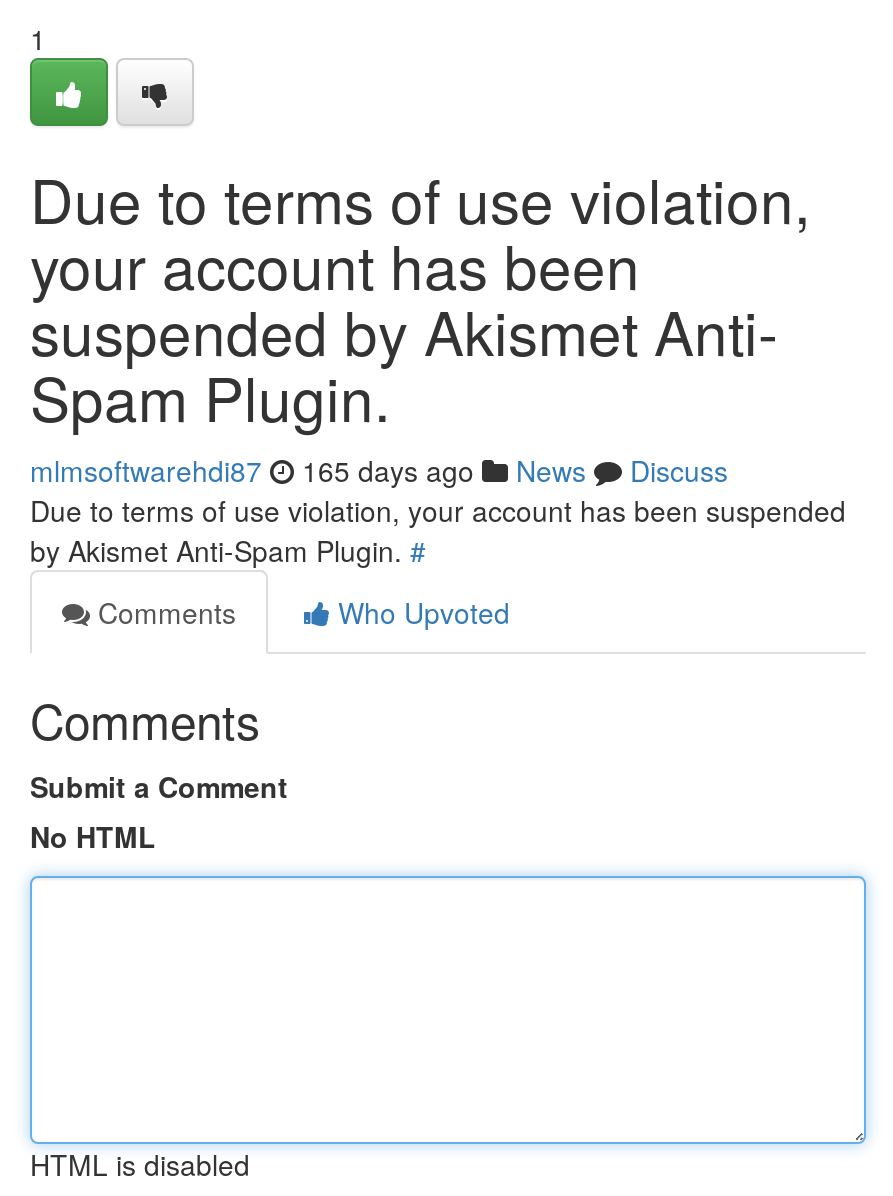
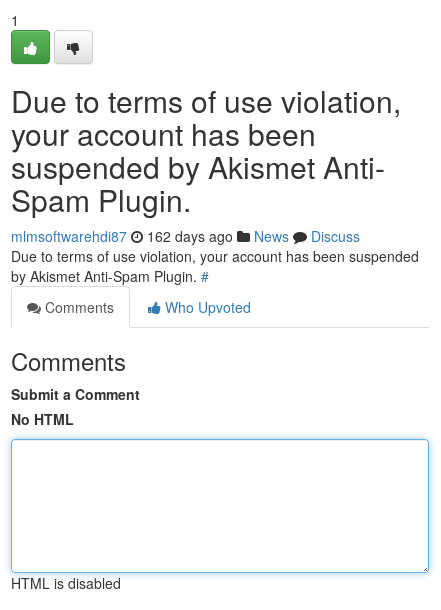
- mlmsoftwarehdi87 165 days ago News Discuss
+ mlmsoftwarehdi87 162 days ago News Discuss
